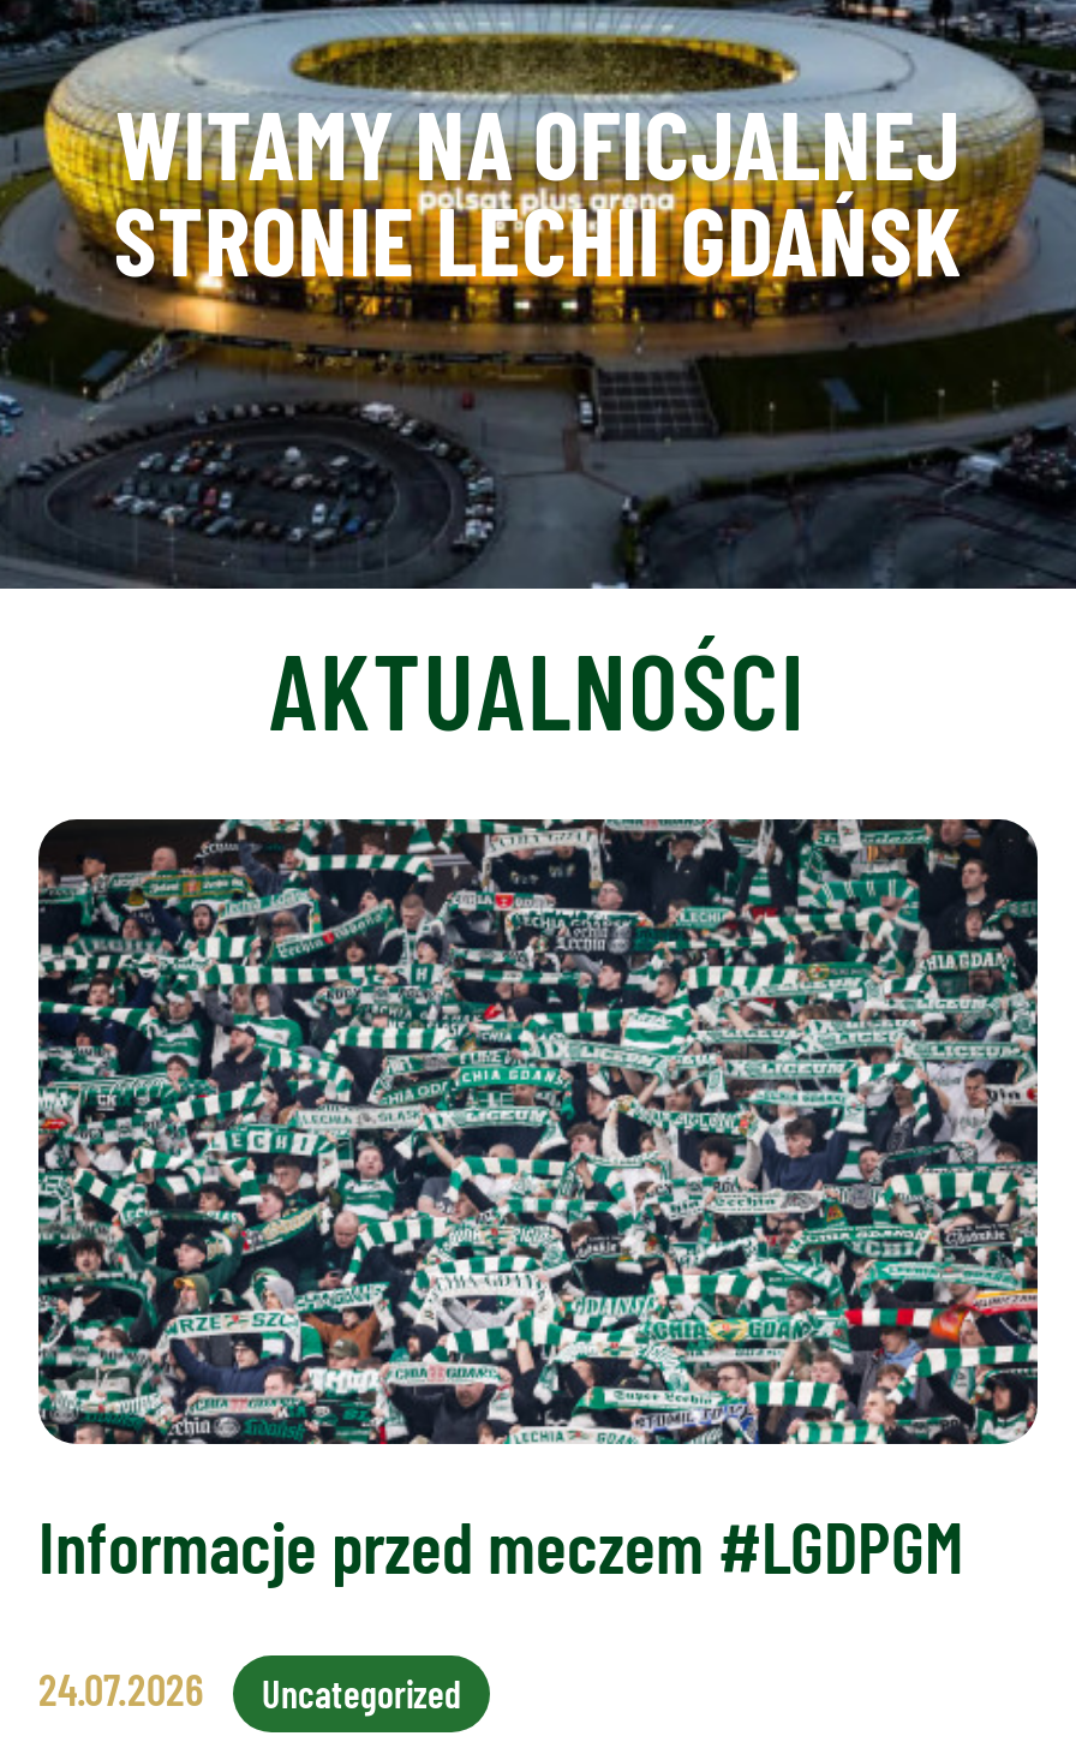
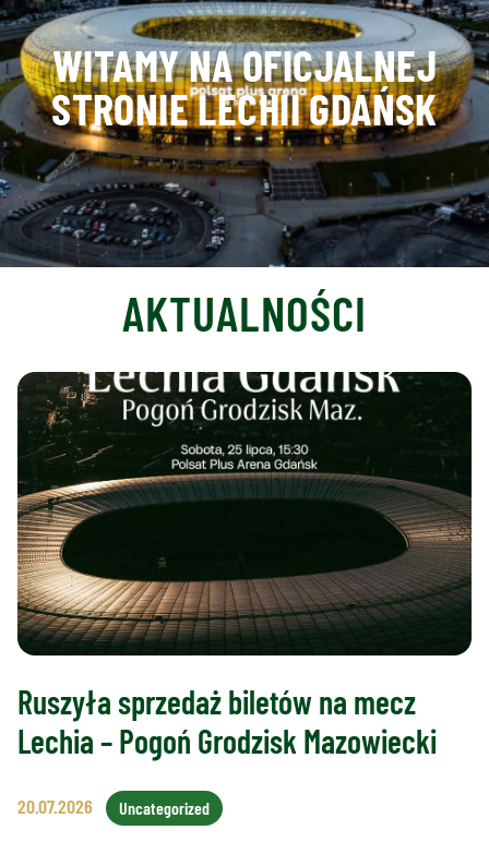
- [image]
- Informacje przed meczem #LGDPGM
+ [image]
+ Ruszyła sprzedaż biletów na mecz
+ Lechia – Pogoń Grodzisk Mazowiecki

- 24.07.2026 Uncategorized
+ 20.07.2026 Uncategorized
